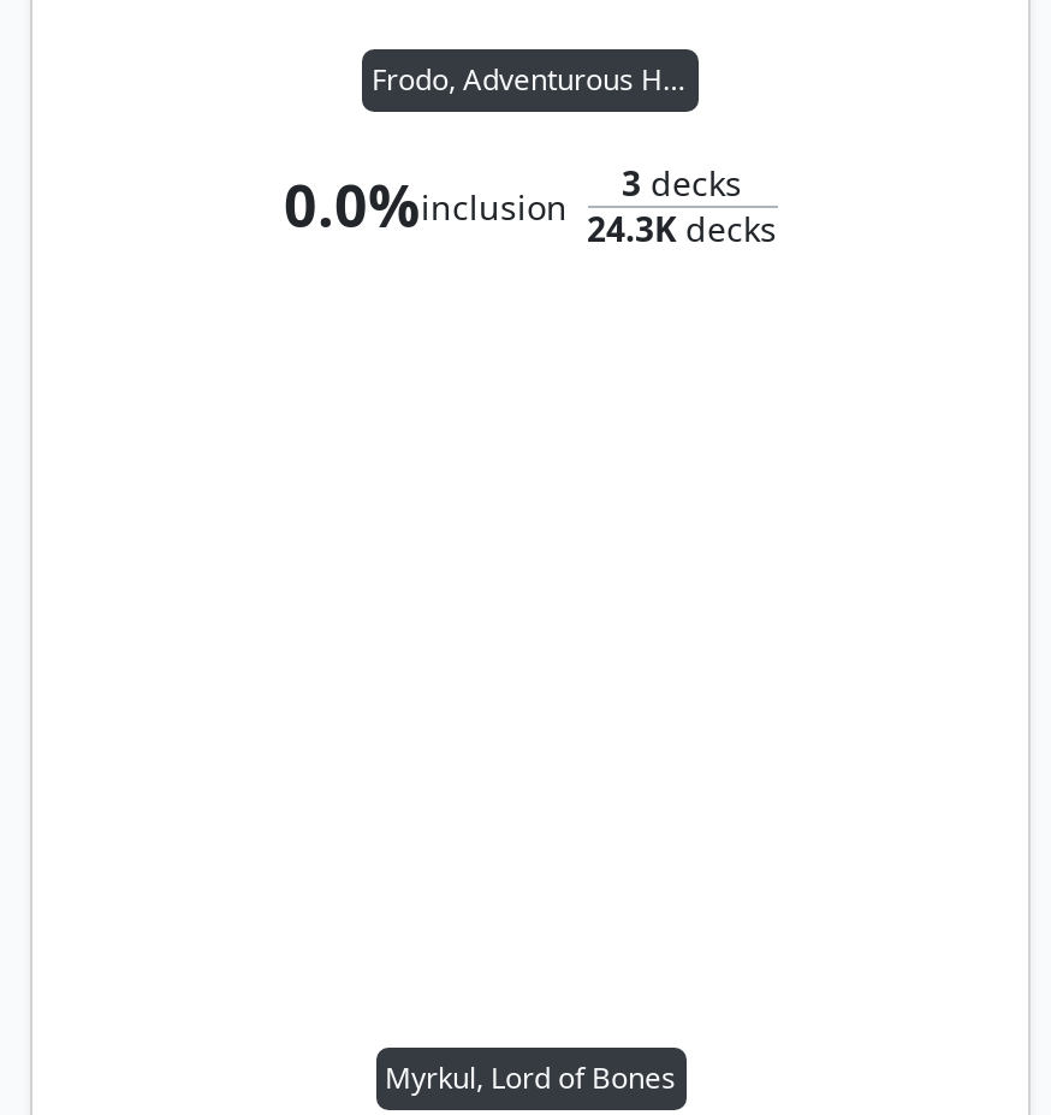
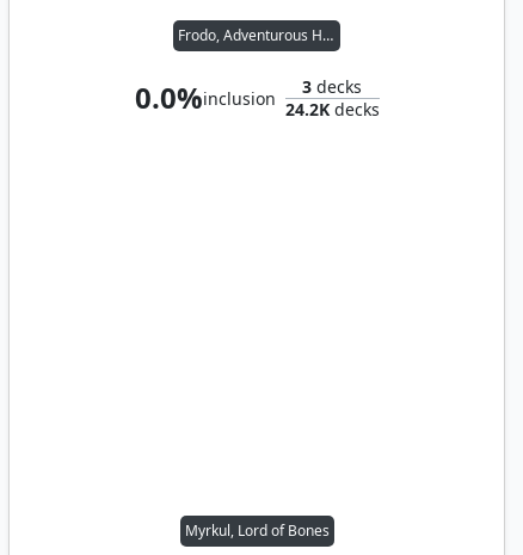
- 0.0%inclusion 24.3K decks 3 decks
+ 0.0%inclusion 24.2K decks 3 decks
